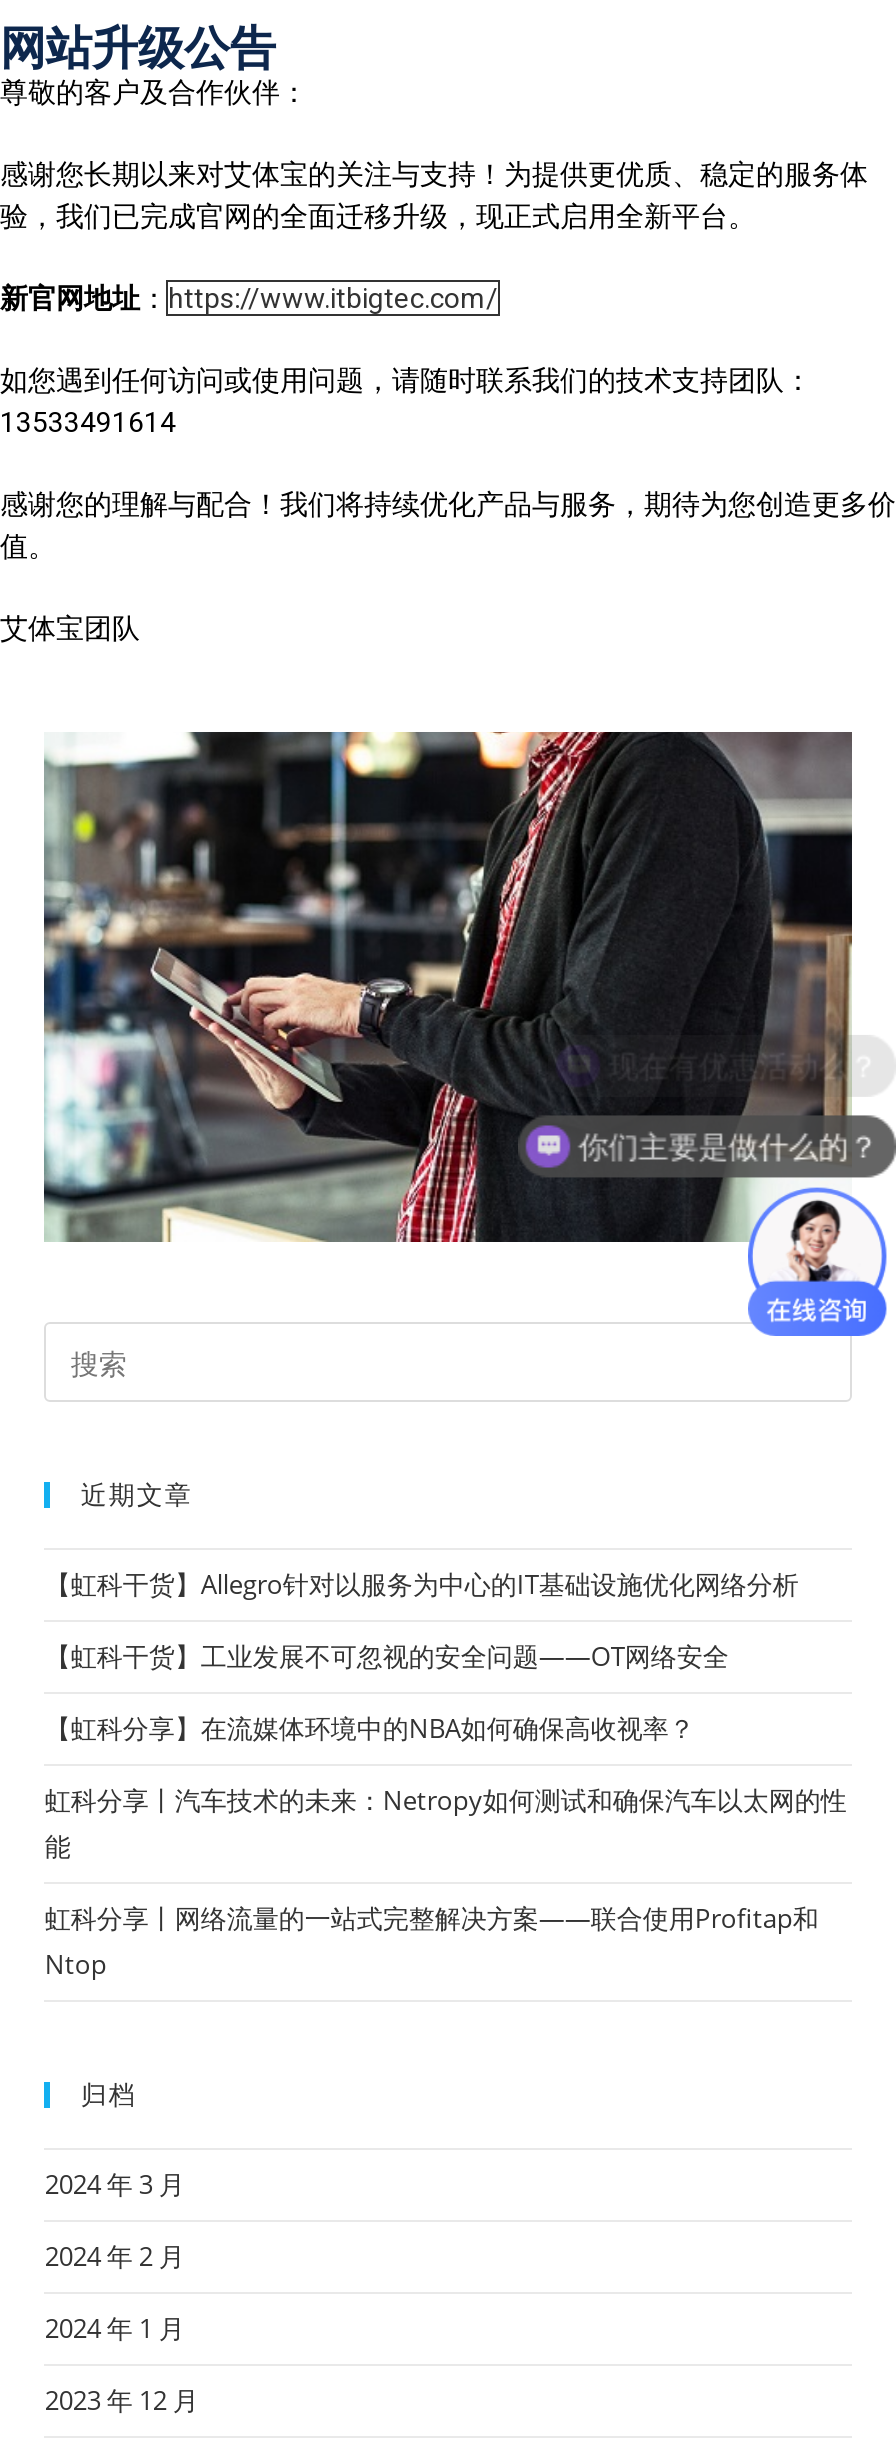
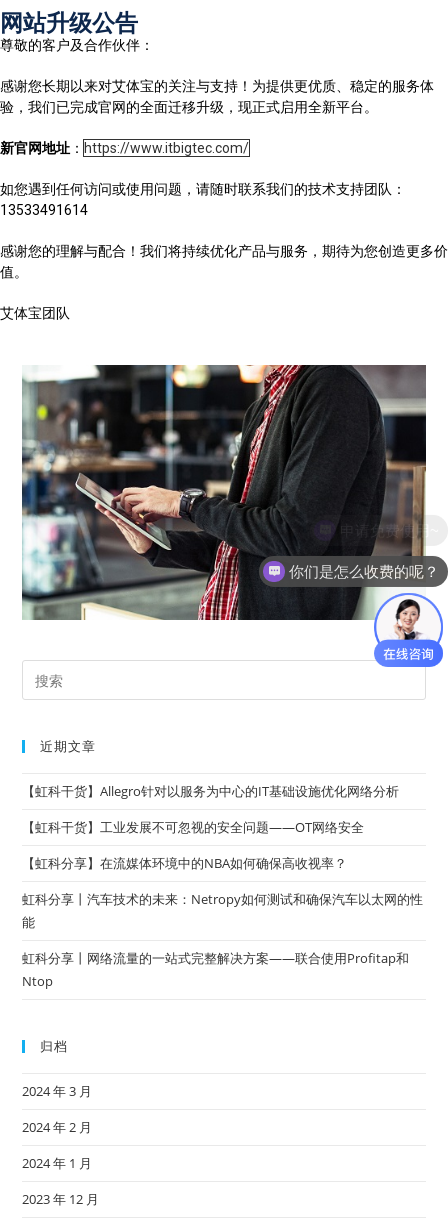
- 你们主要是做什么的？
+ 你们是怎么收费的呢？
